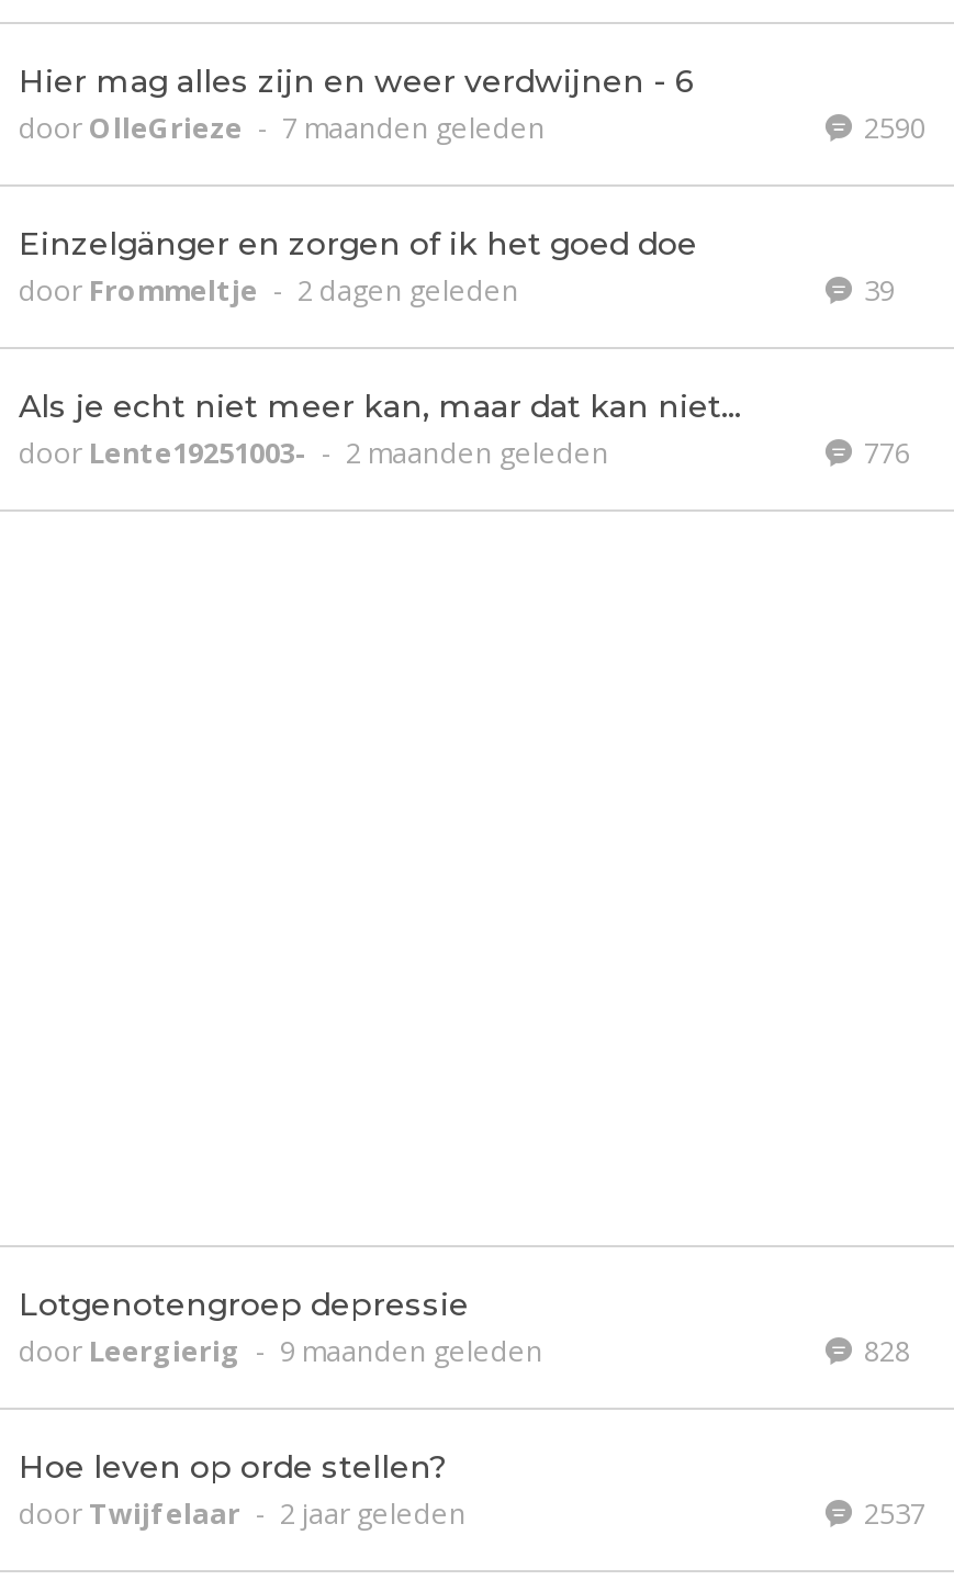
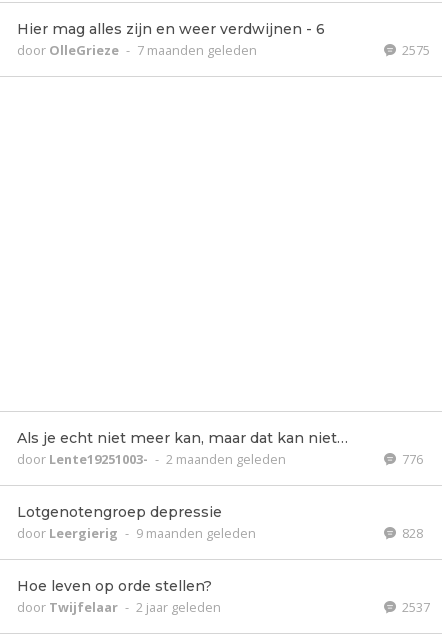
- 2590
- Einzelgänger en zorgen of ik het goed doe
- door Frommeltje - 2 dagen geleden
- 39
+ 2575

moved down: Als je echt niet meer kan, maar dat kan niet… | door Lente19251003- - 2 maanden geleden | 776
